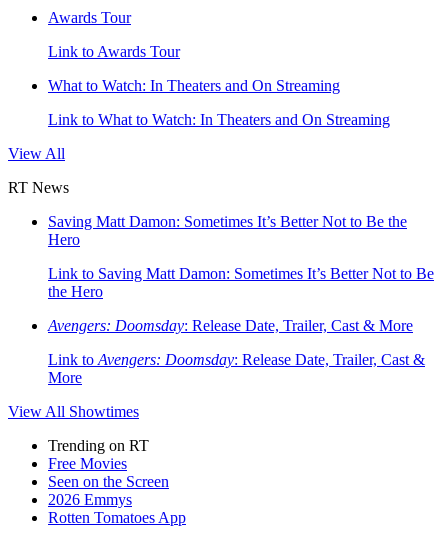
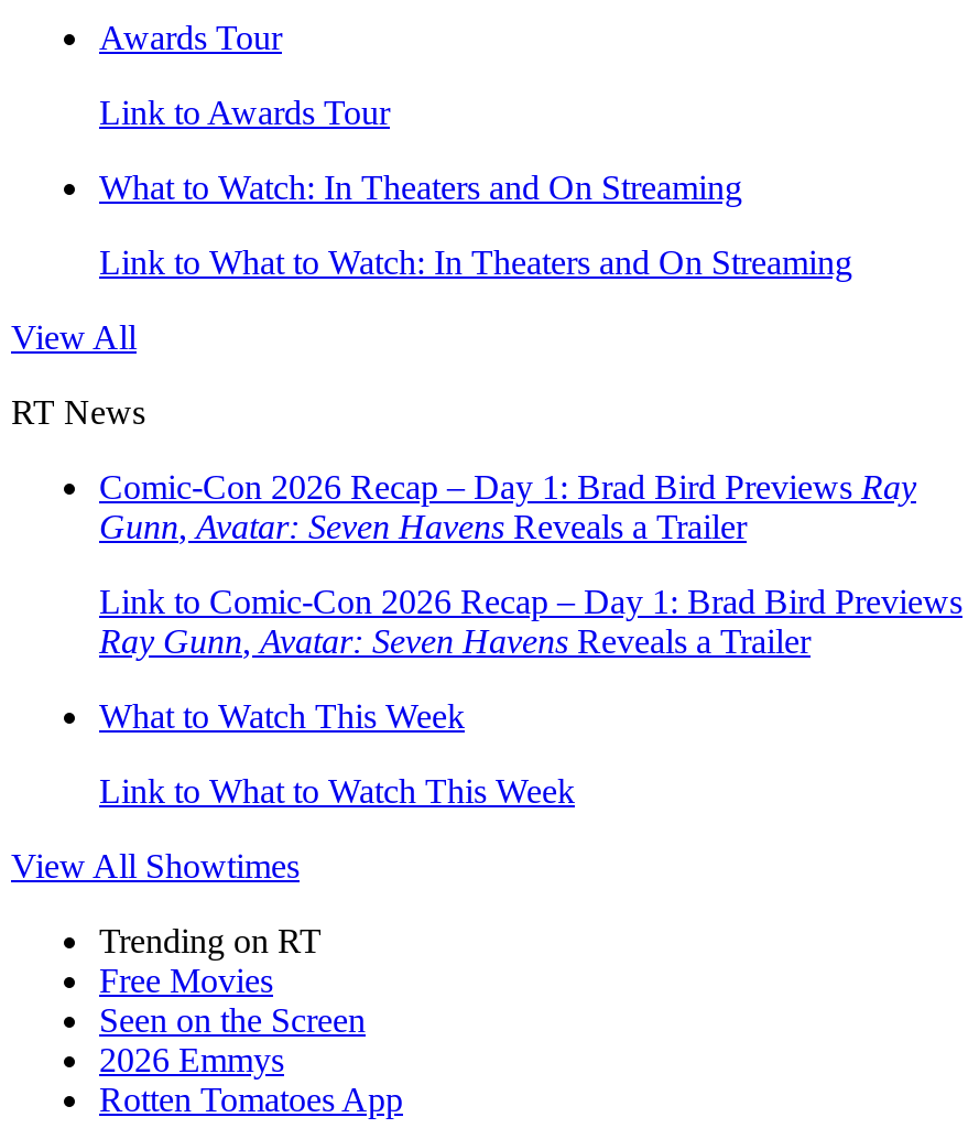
- Saving Matt Damon: Sometimes It’s Better Not to Be the
- Hero
+ Comic-Con 2026 Recap – Day 1: Brad Bird Previews Ray
+ Gunn, Avatar: Seven Havens Reveals a Trailer

- Link to Saving Matt Damon: Sometimes It’s Better Not to Be
- the Hero
+ Link to Comic-Con 2026 Recap – Day 1: Brad Bird Previews
+ Ray Gunn, Avatar: Seven Havens Reveals a Trailer

- Avengers: Doomsday: Release Date, Trailer, Cast & More
+ What to Watch This Week

- Link to Avengers: Doomsday: Release Date, Trailer, Cast &
- More
+ Link to What to Watch This Week
